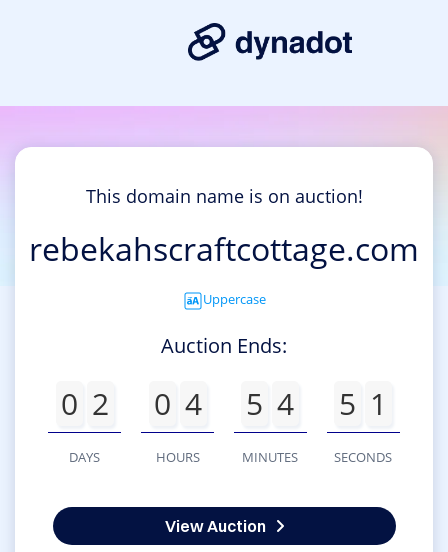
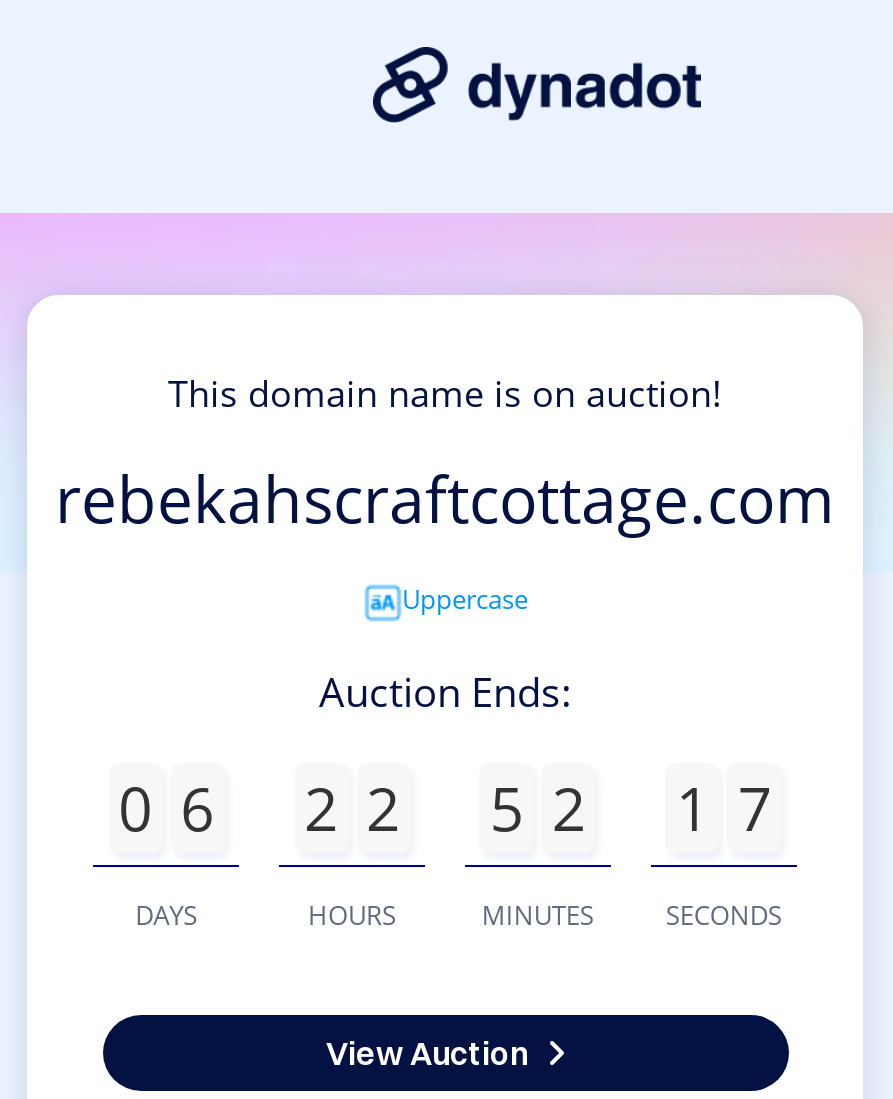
- 0 2
+ 0 6

- 0 4
+ 2 2

- 5 4
+ 5 2

- 5 1
+ 1 7
